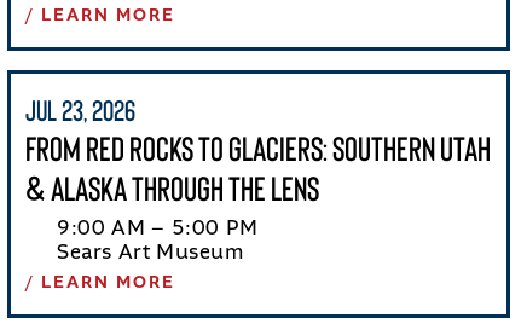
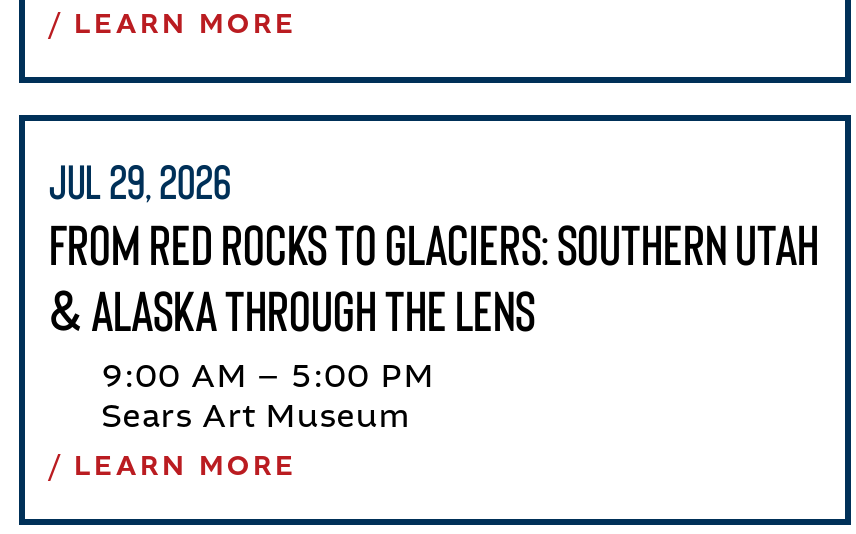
- Jul 23, 2026
+ Jul 29, 2026
